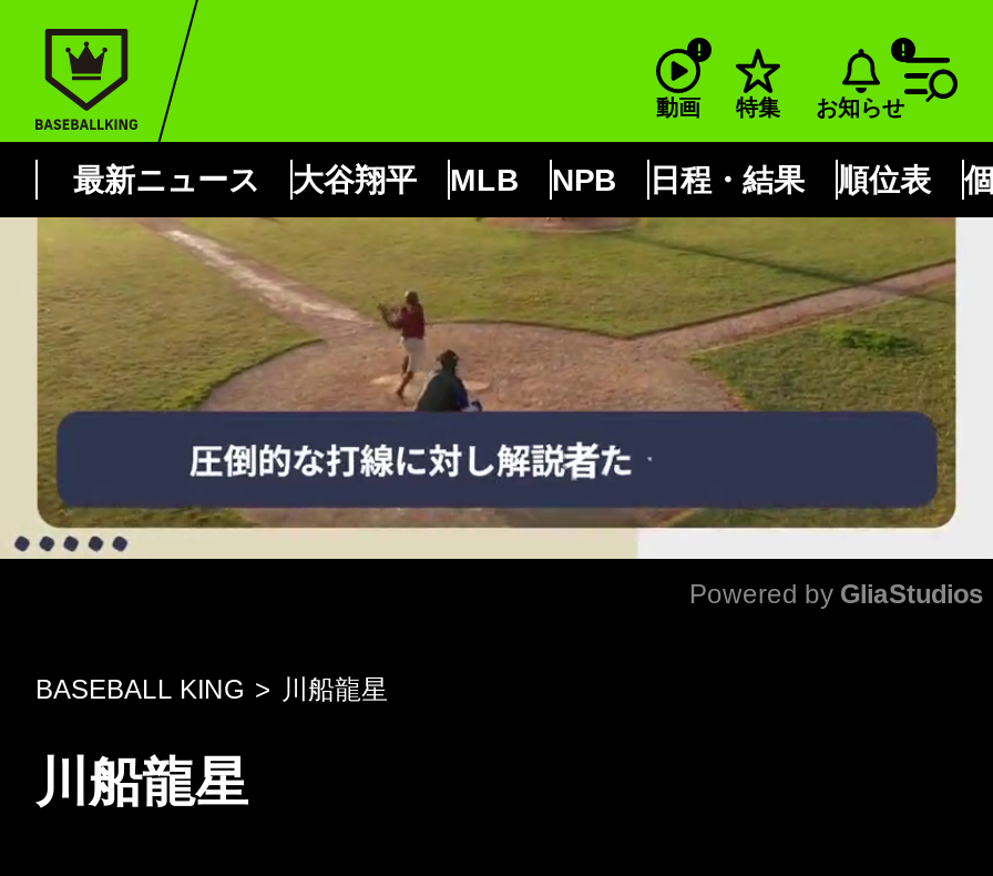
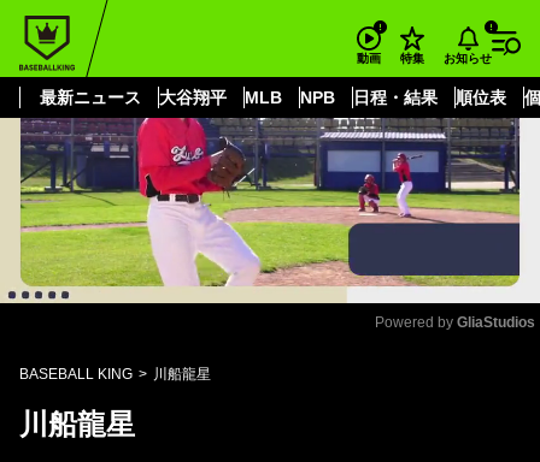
- [image]
+ [image]
